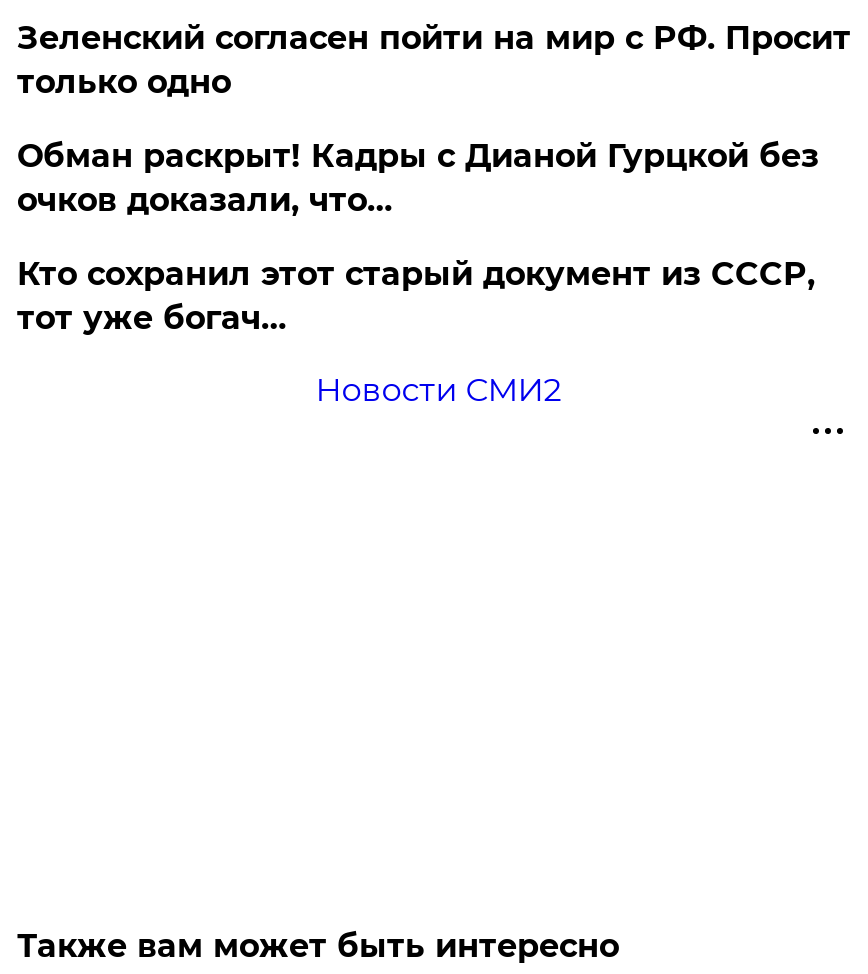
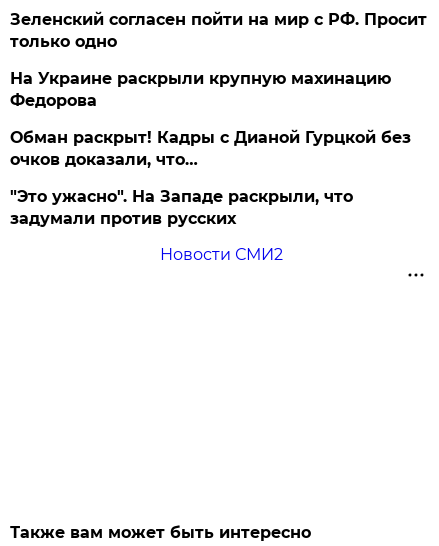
+ На Украине раскрыли крупную махинацию
+ Федорова

- Кто сохранил этот старый документ из СССР,
- тот уже богач…
+ "Это ужасно". На Западе раскрыли, что
+ задумали против русских
